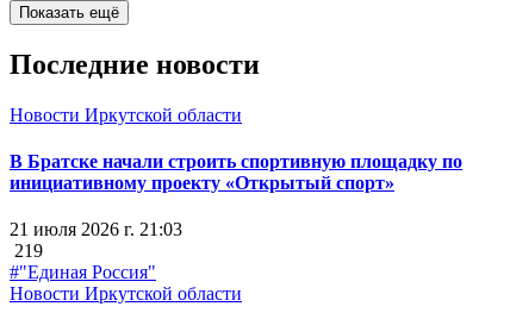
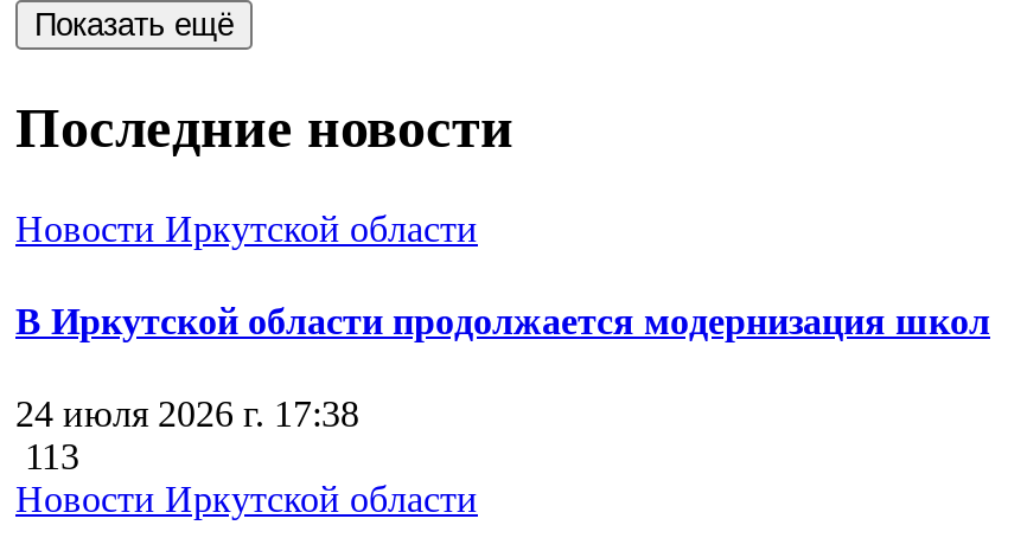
- В Братске начали строить спортивную площадку по
- инициативному проекту «Открытый спорт»
+ В Иркутской области продолжается модернизация школ

- 21 июля 2026 г. 21:03
- 219
- #"Единая Россия"
+ 24 июля 2026 г. 17:38
+ 113
